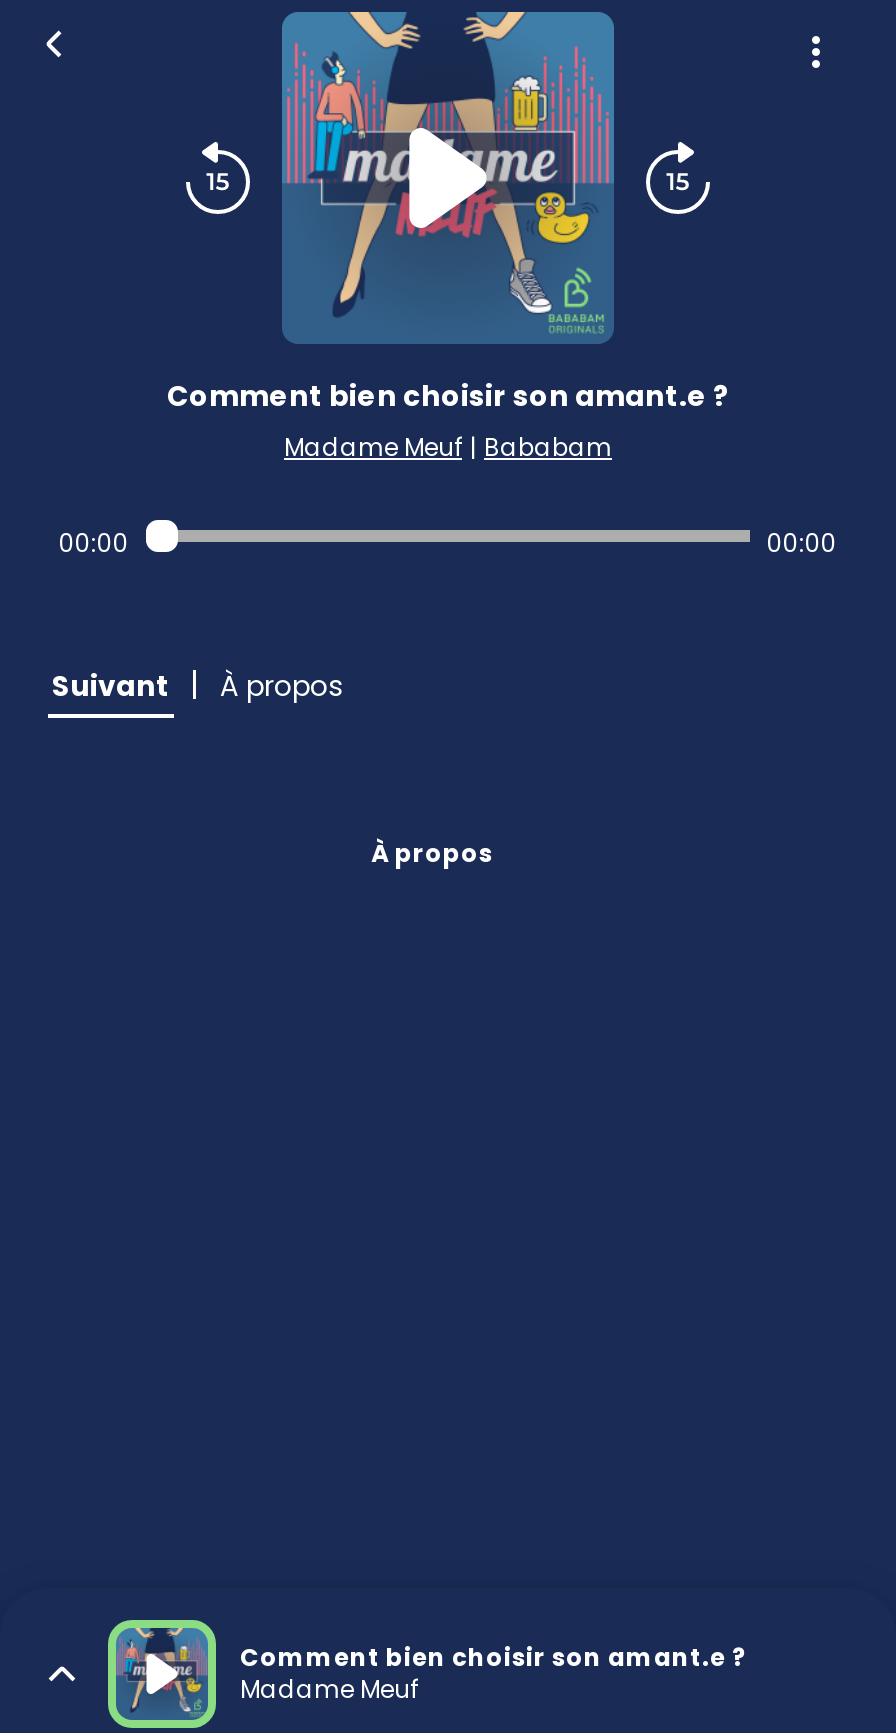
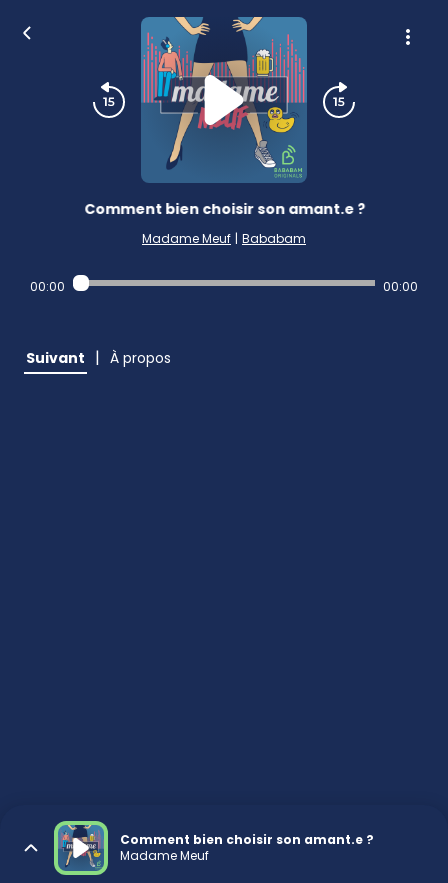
- À propos
